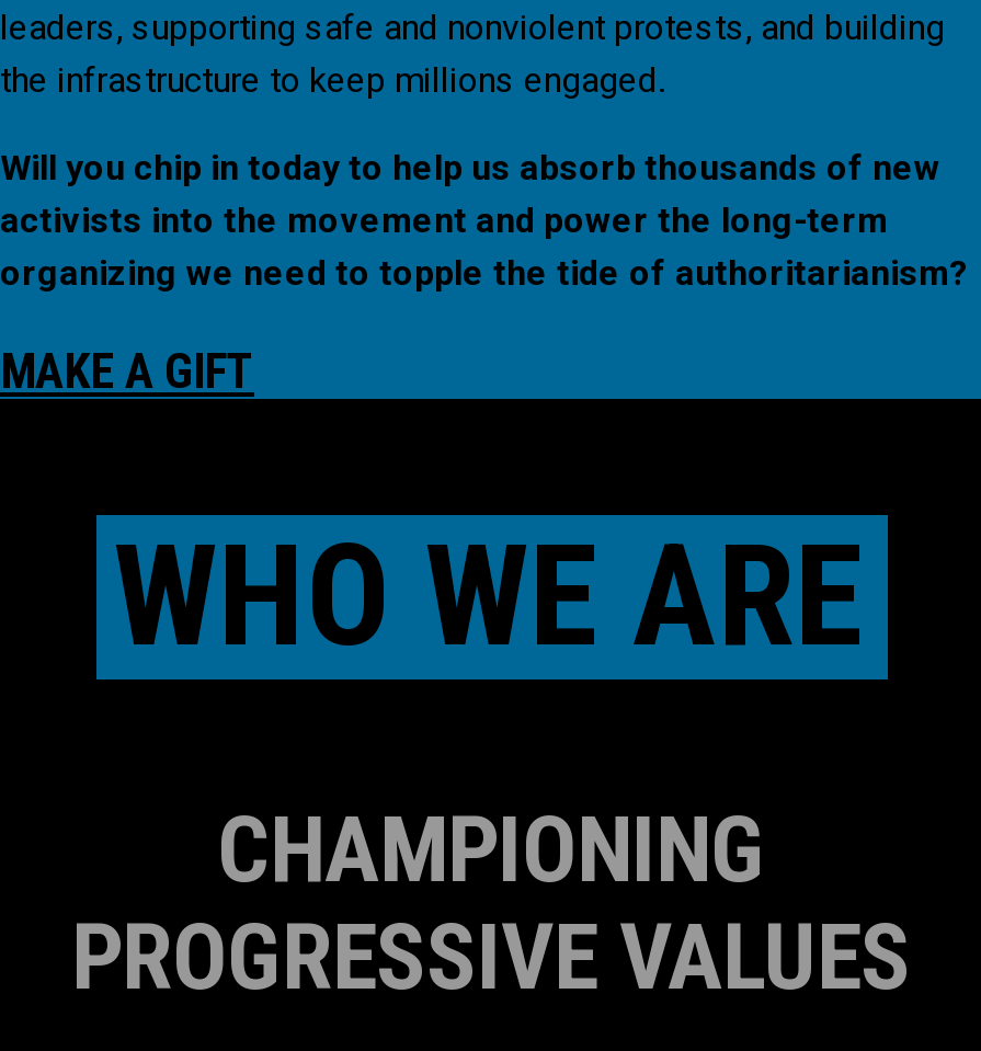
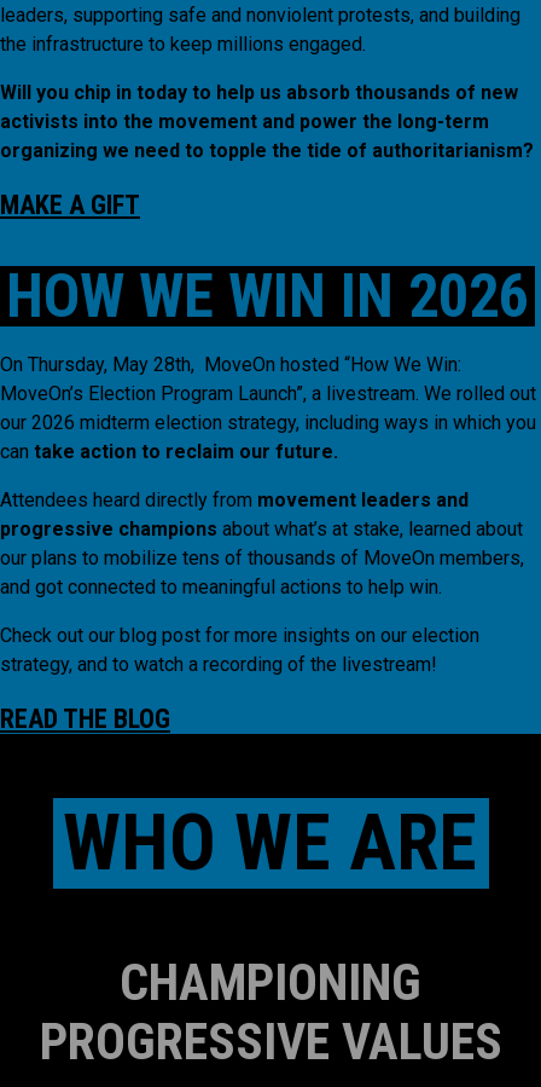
+ HOW WE WIN IN 2026
+ On Thursday, May 28th, MoveOn hosted “How We Win:
+ MoveOn’s Election Program Launch”, a livestream. We rolled out
+ our 2026 midterm election strategy, including ways in which you
+ can take action to reclaim our future.
+ Attendees heard directly from movement leaders and
+ progressive champions about what’s at stake, learned about
+ our plans to mobilize tens of thousands of MoveOn members,
+ and got connected to meaningful actions to help win.
+ Check out our blog post for more insights on our election
+ strategy, and to watch a recording of the livestream!
+ READ THE BLOG
